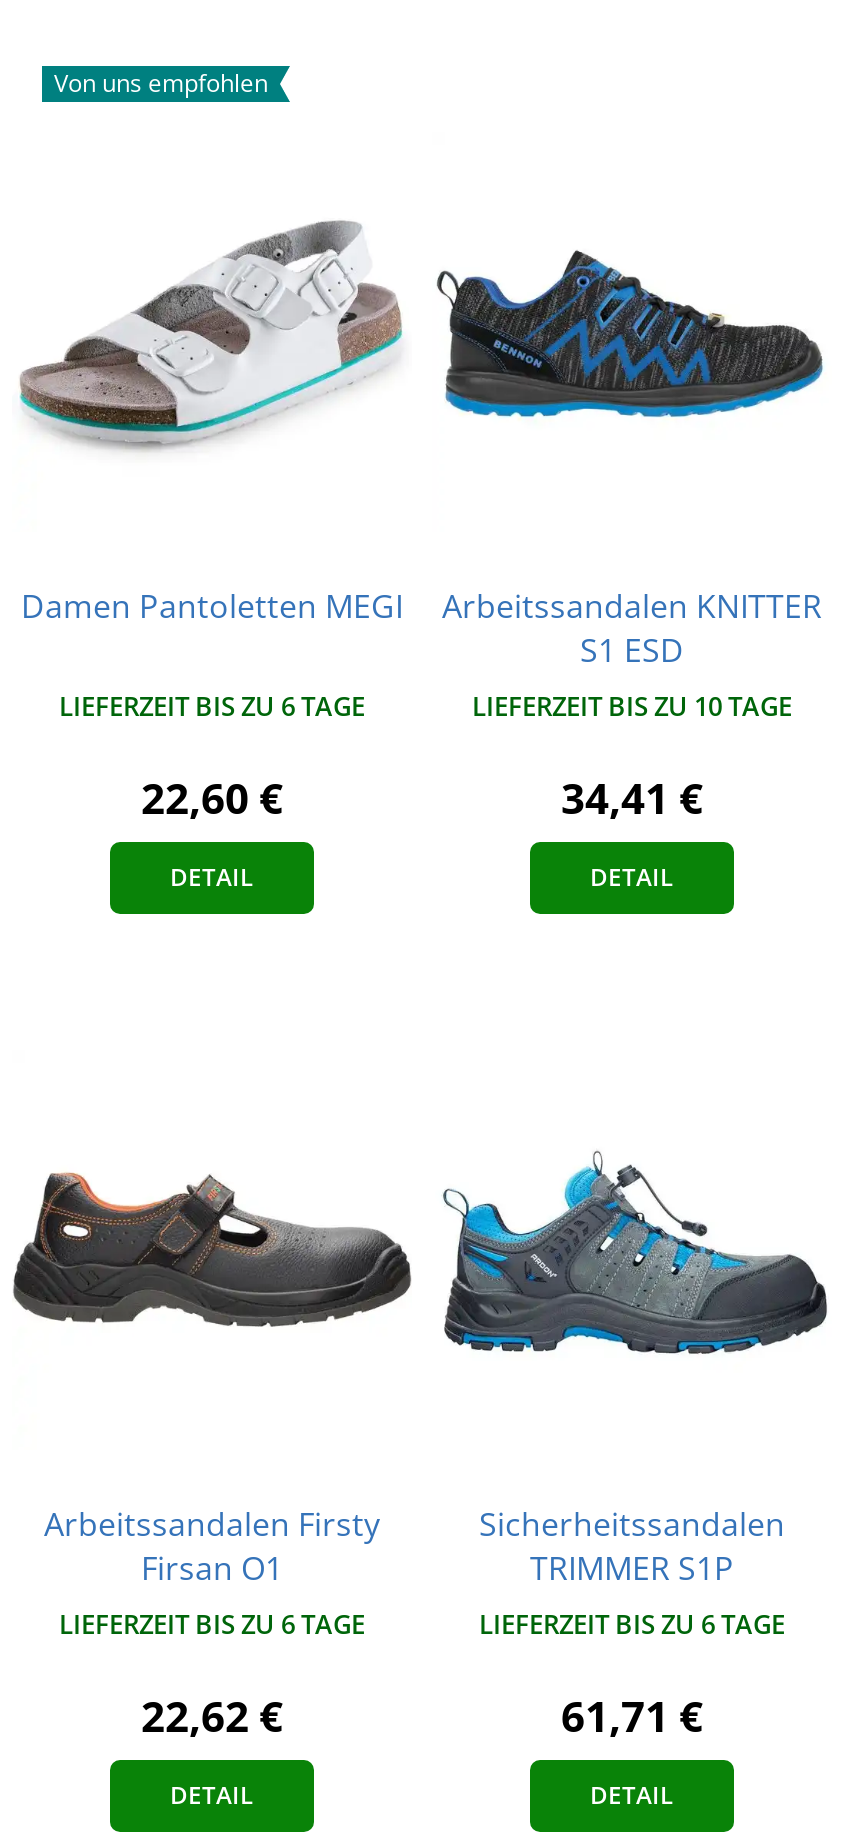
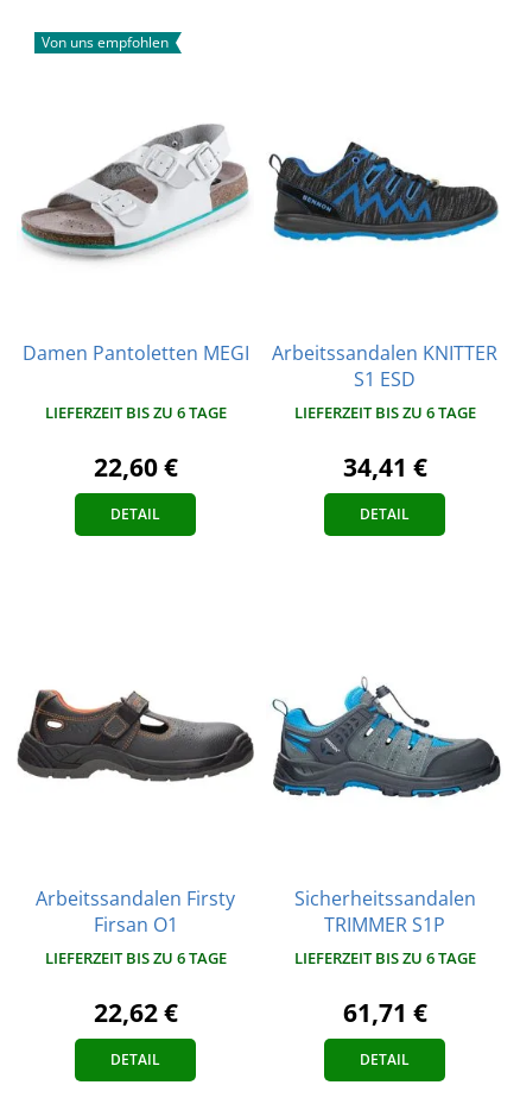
- LIEFERZEIT BIS ZU 10 TAGE
+ LIEFERZEIT BIS ZU 6 TAGE
